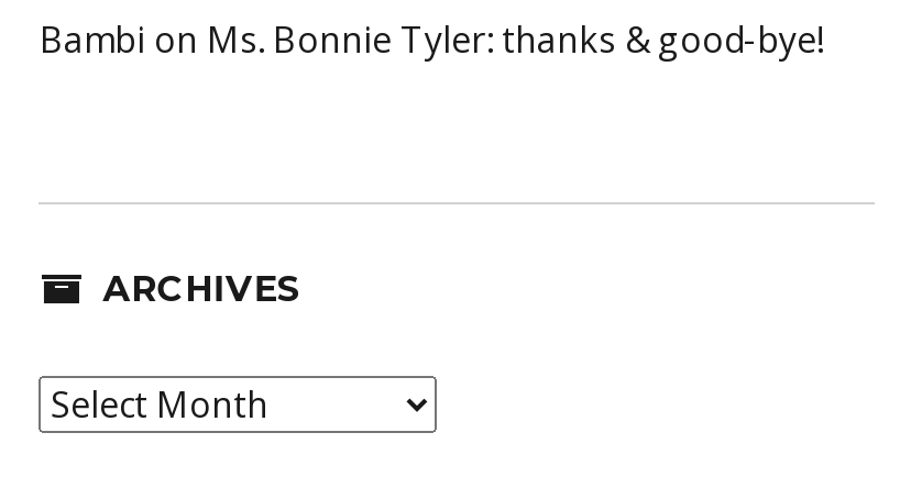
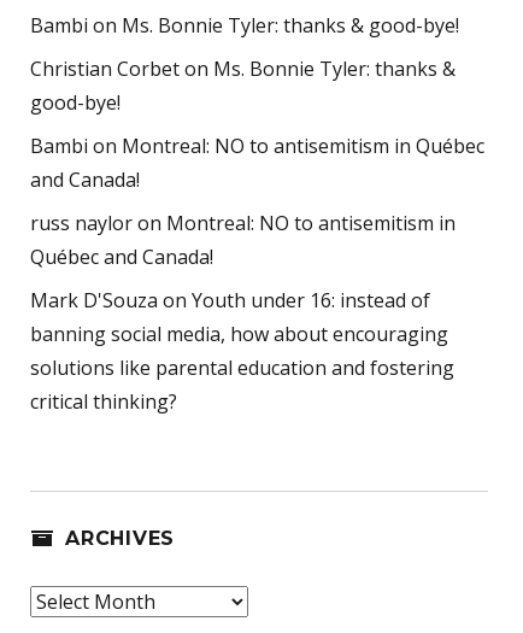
+ Christian Corbet on Ms. Bonnie Tyler: thanks &
+ good-bye!
+ Bambi on Montreal: NO to antisemitism in Québec
+ and Canada!
+ russ naylor on Montreal: NO to antisemitism in
+ Québec and Canada!
+ Mark D'Souza on Youth under 16: instead of
+ banning social media, how about encouraging
+ solutions like parental education and fostering
+ critical thinking?
